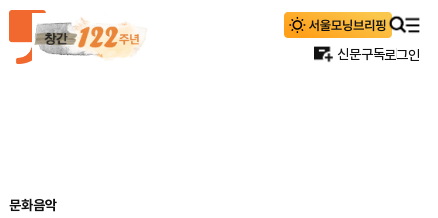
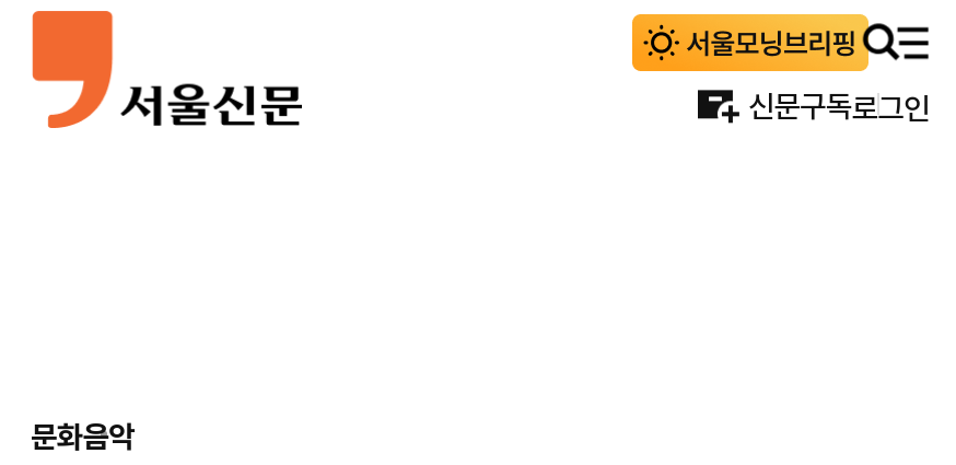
- [image]
+ [image]
